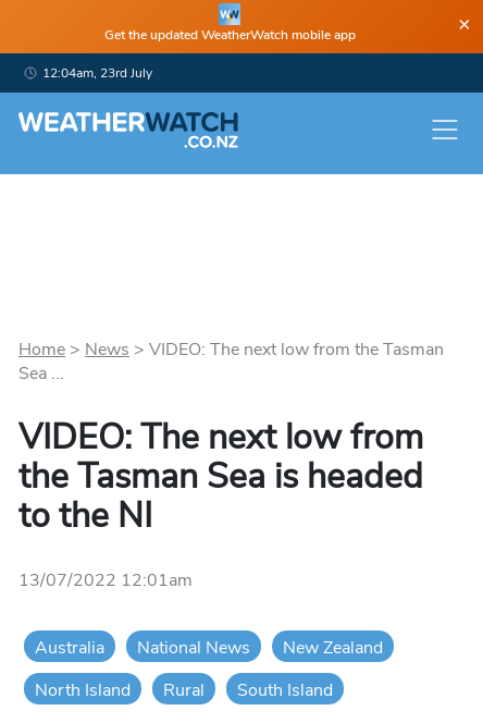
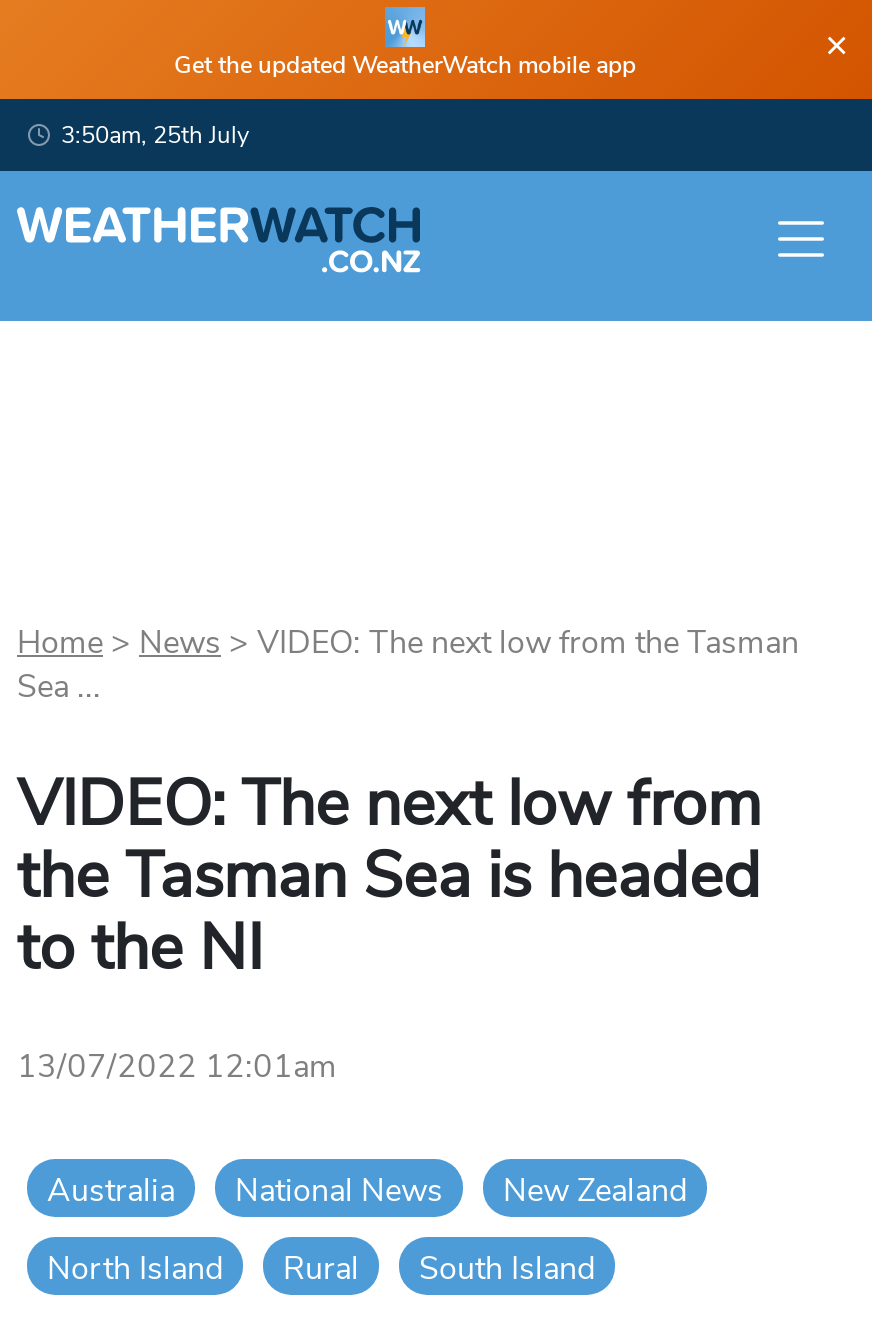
- 12:04am, 23rd July
+ 3:50am, 25th July
